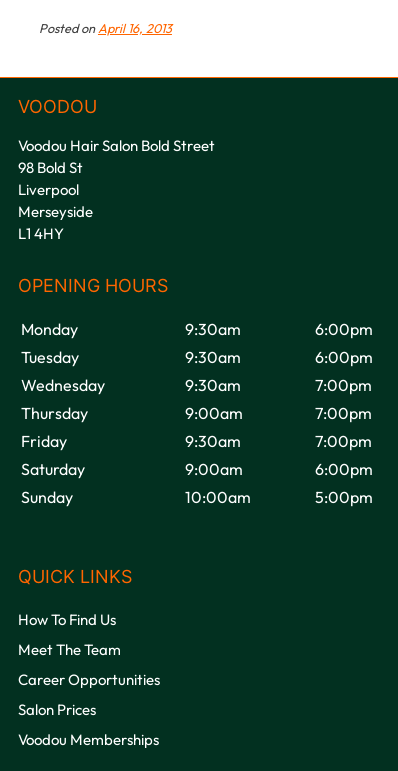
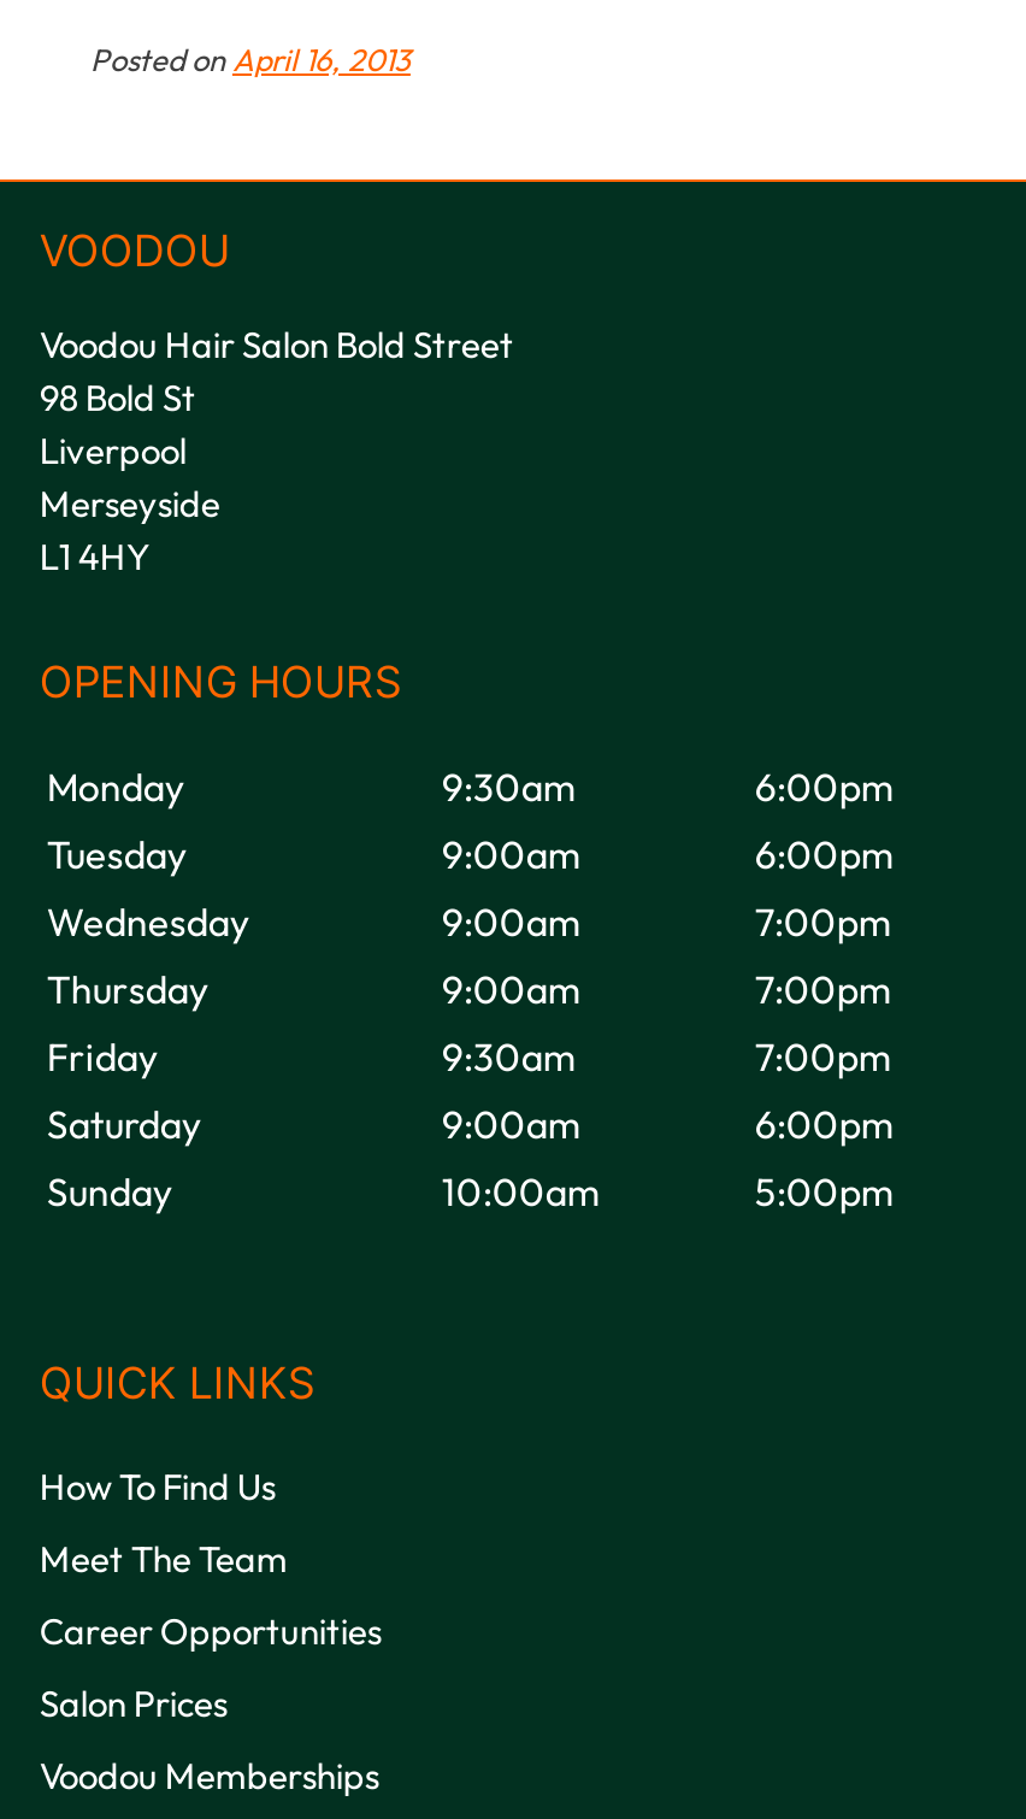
- 9:30am
+ 9:00am

- 9:30am
+ 9:00am
